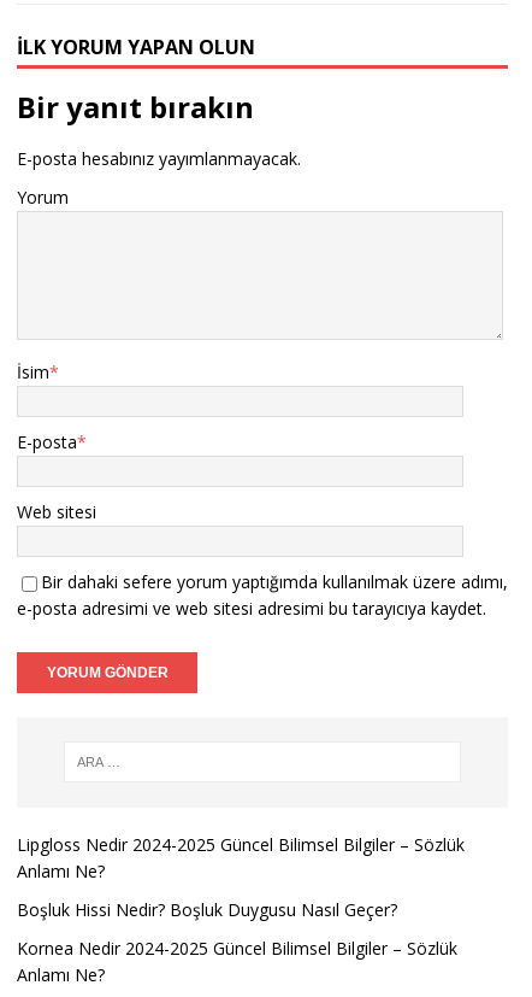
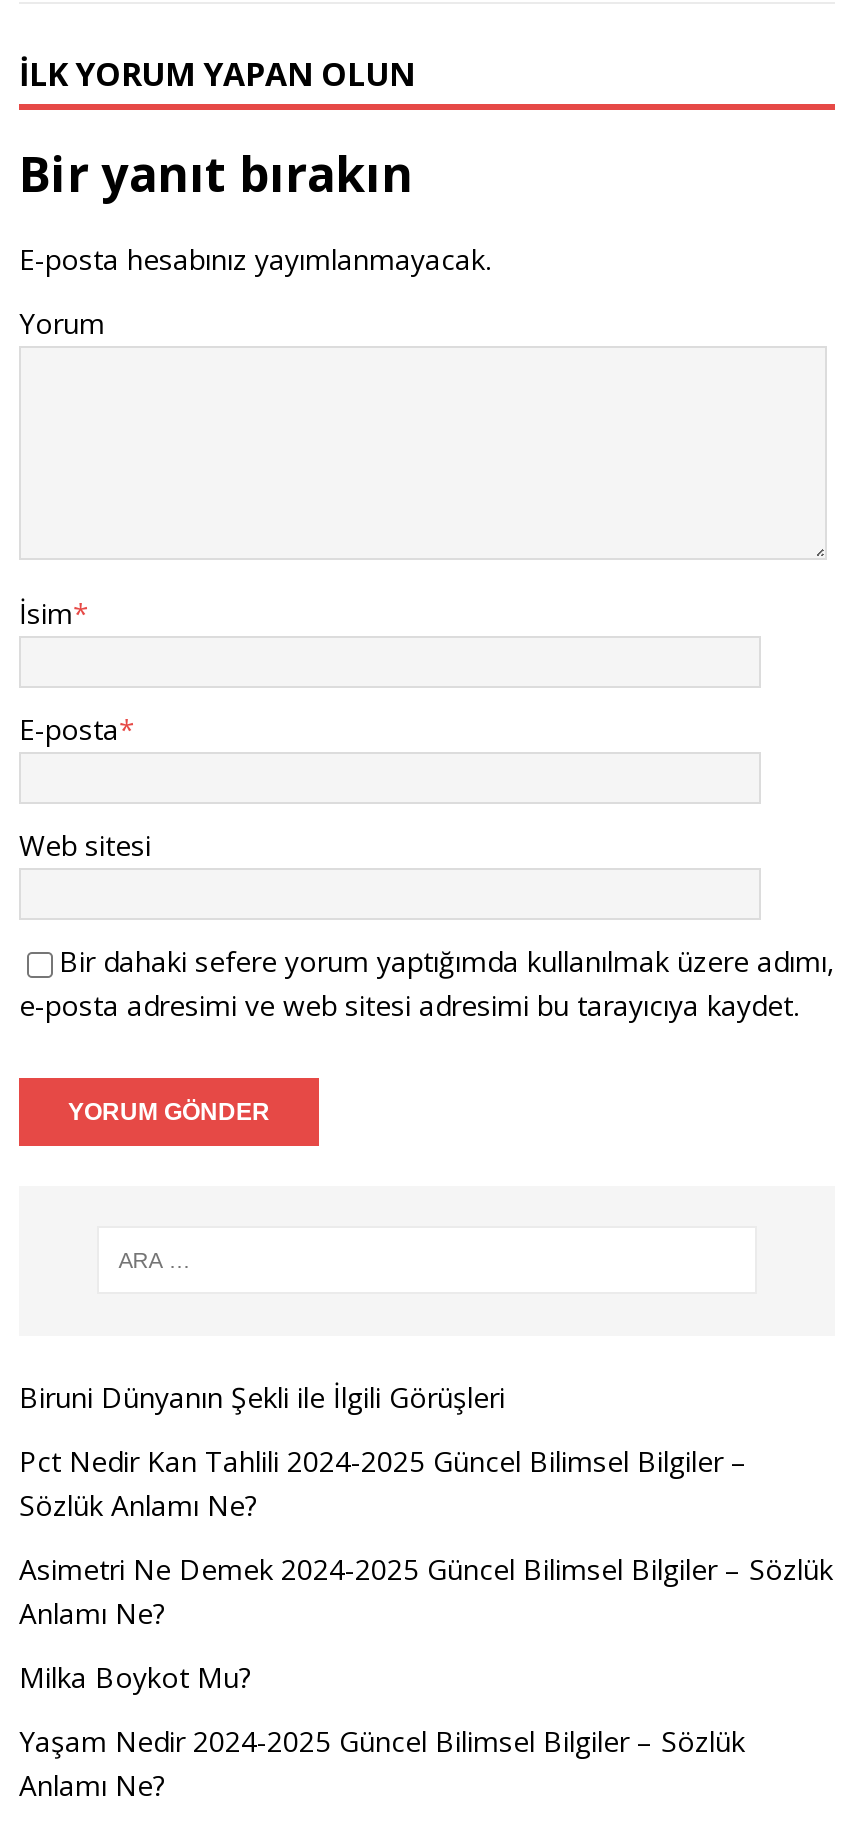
- Lipgloss Nedir 2024-2025 Güncel Bilimsel Bilgiler – Sözlük
+ Biruni Dünyanın Şekli ile İlgili Görüşleri
+ Pct Nedir Kan Tahlili 2024-2025 Güncel Bilimsel Bilgiler –
+ Sözlük Anlamı Ne?
+ Asimetri Ne Demek 2024-2025 Güncel Bilimsel Bilgiler – Sözlük

- Boşluk Hissi Nedir? Boşluk Duygusu Nasıl Geçer?
+ Milka Boykot Mu?

- Kornea Nedir 2024-2025 Güncel Bilimsel Bilgiler – Sözlük
+ Yaşam Nedir 2024-2025 Güncel Bilimsel Bilgiler – Sözlük
